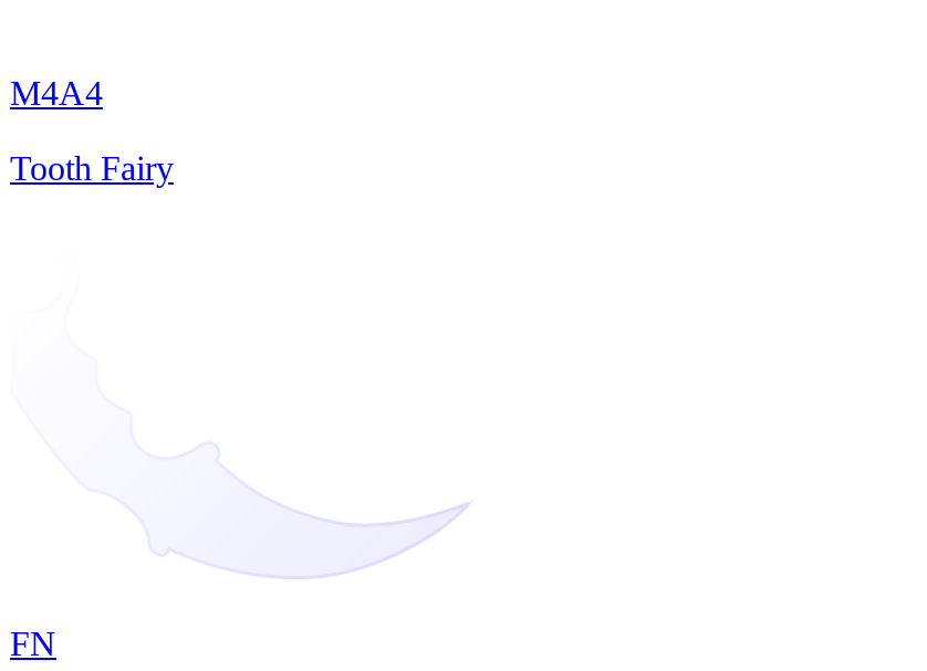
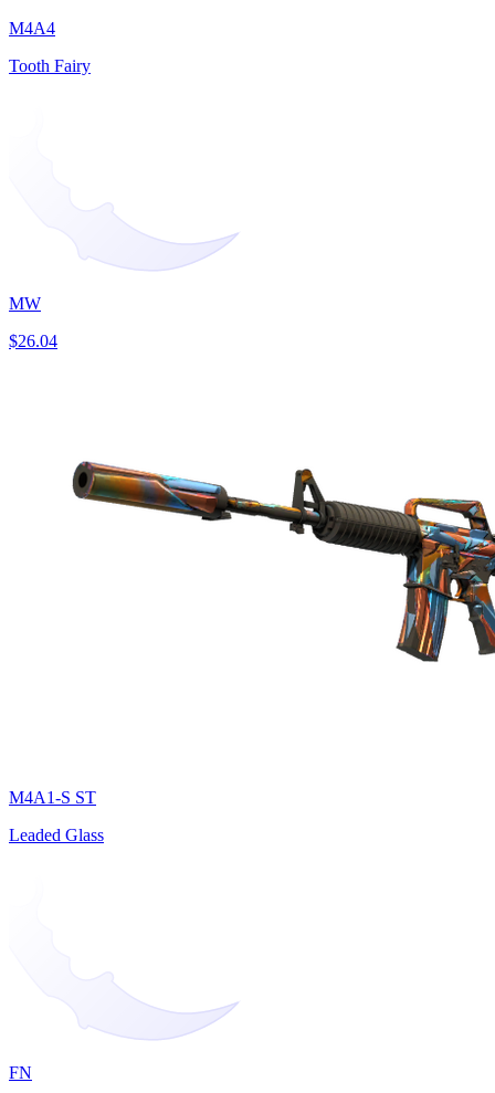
+ MW
+ $26.04

+ M4A1-S ST
+ Leaded Glass

+ [image]
